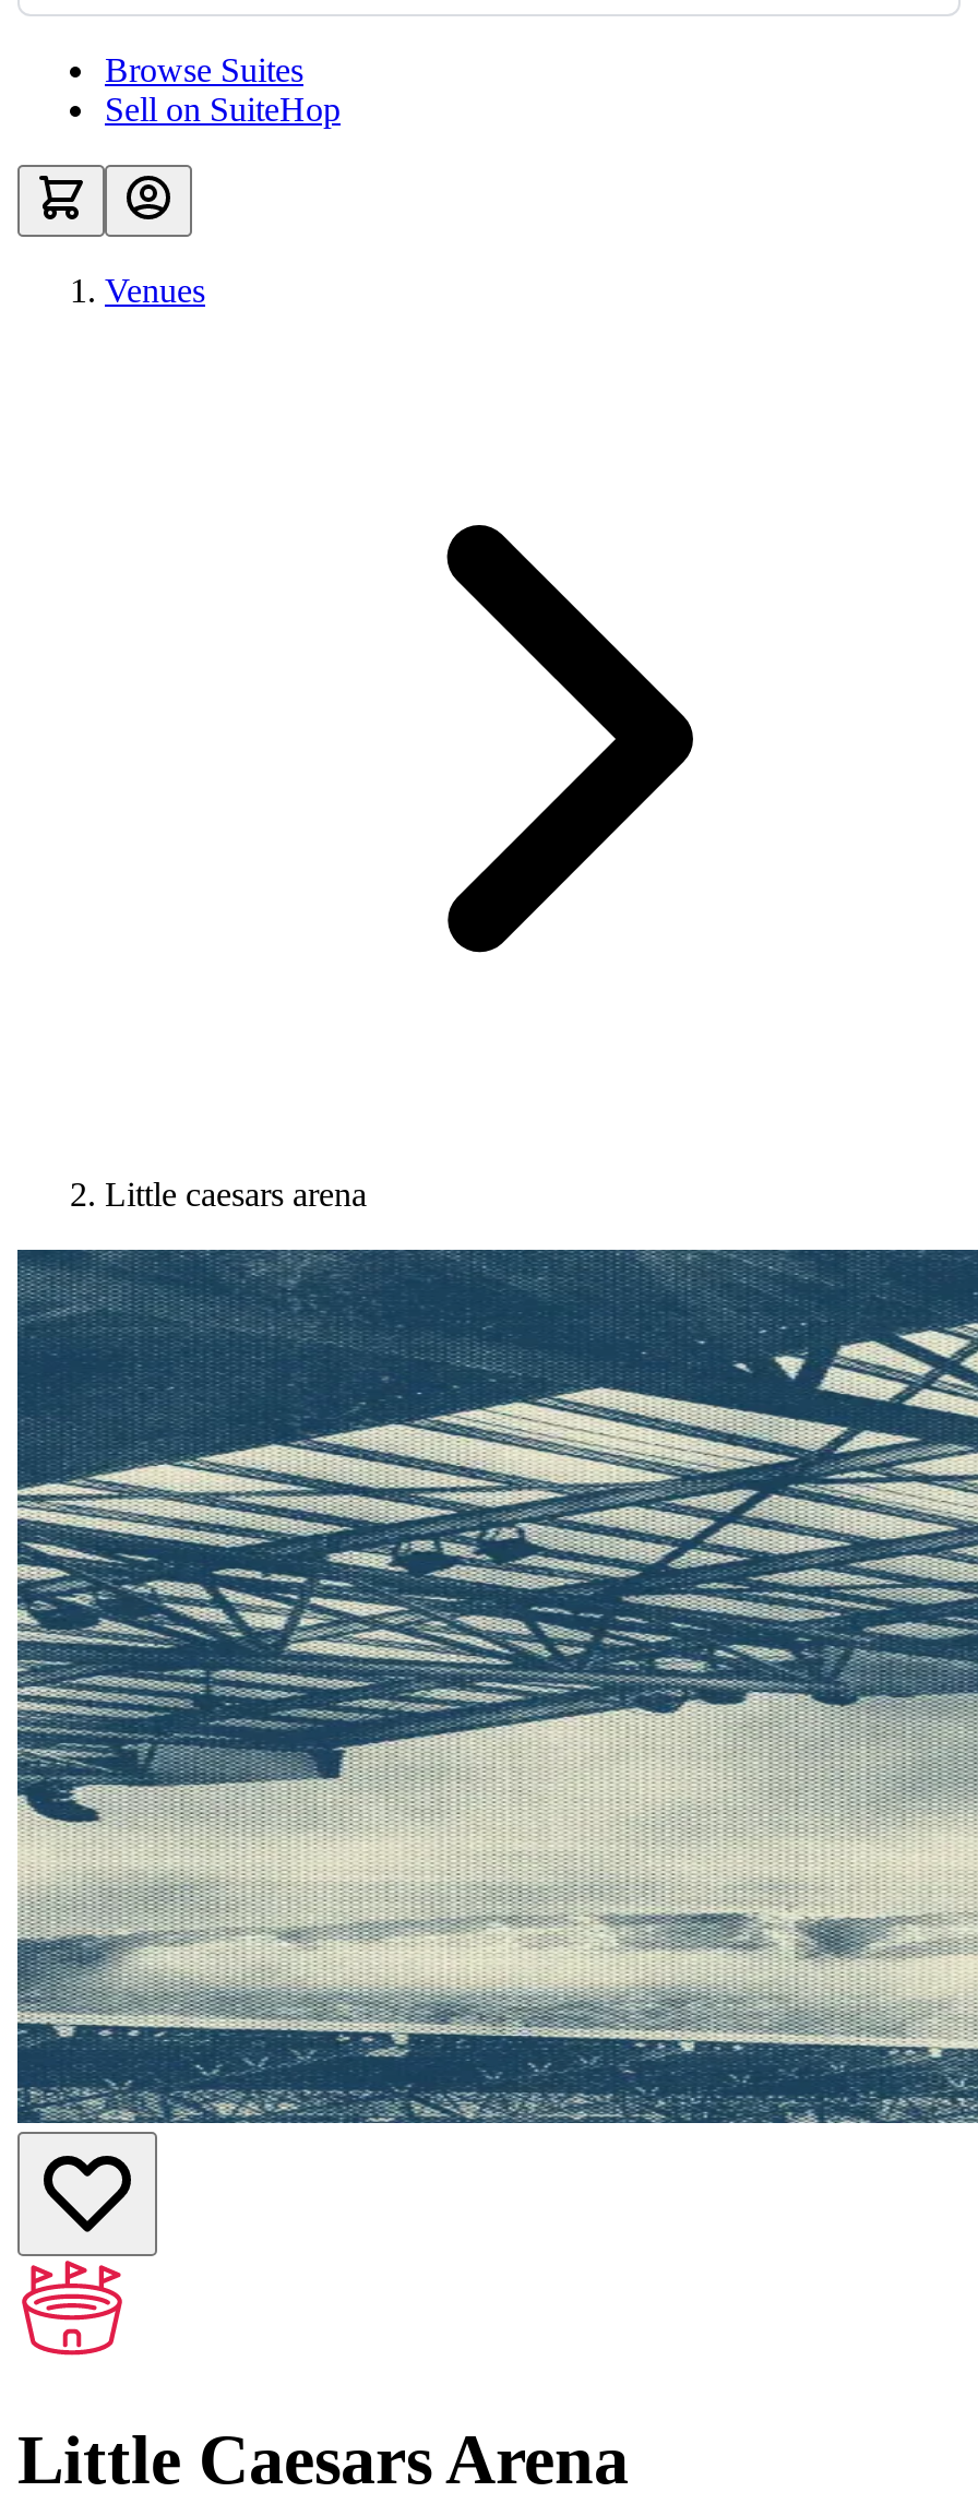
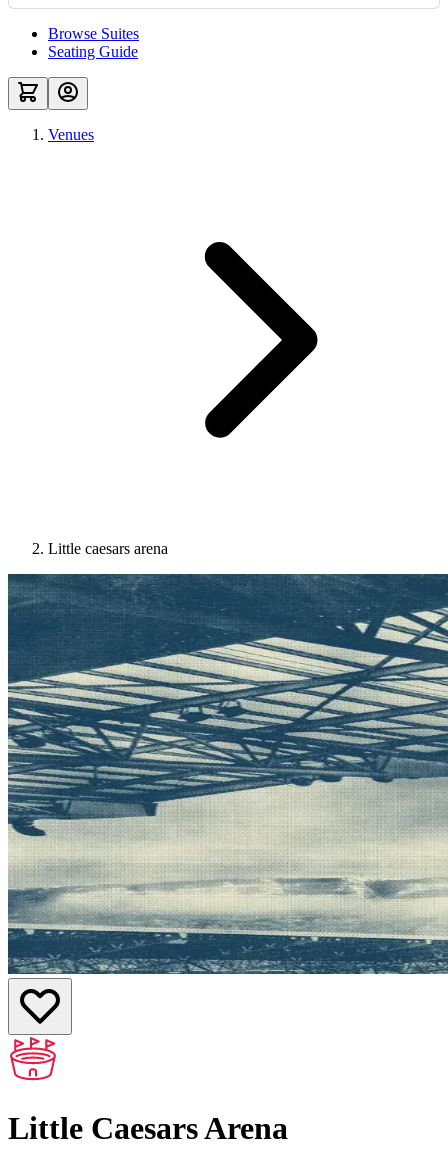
- Sell on SuiteHop
+ Seating Guide
